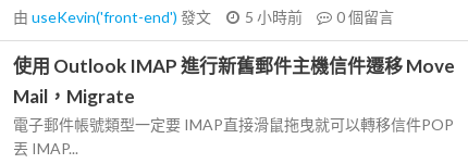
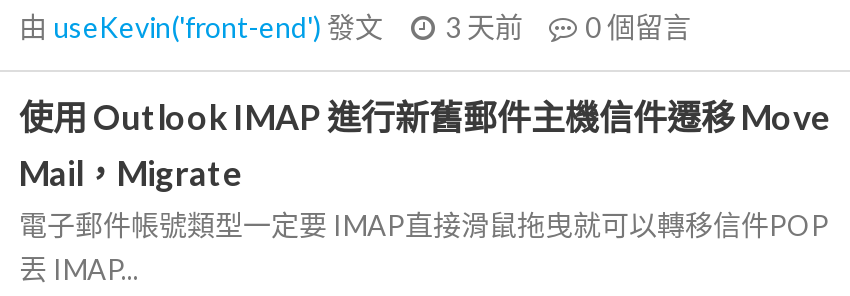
- 由useKevin('front-end')發文 5 小時前 0個留言
+ 由useKevin('front-end')發文 3 天前 0個留言
